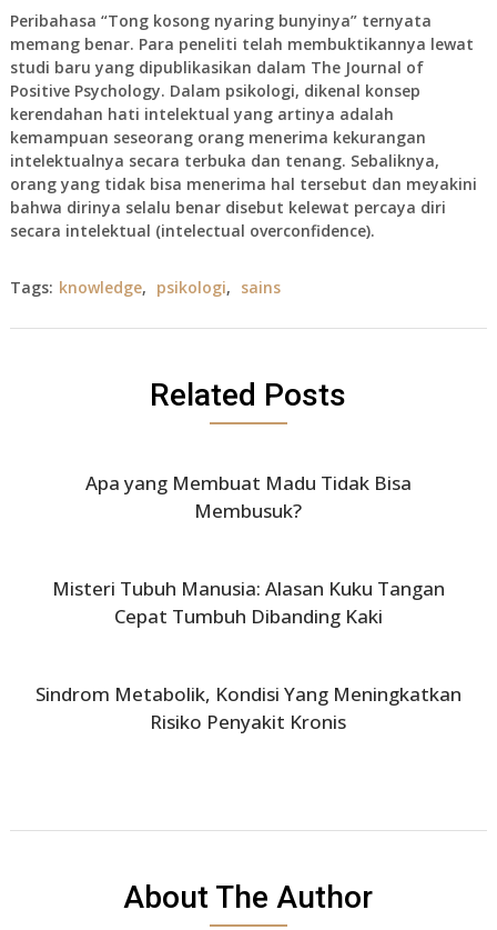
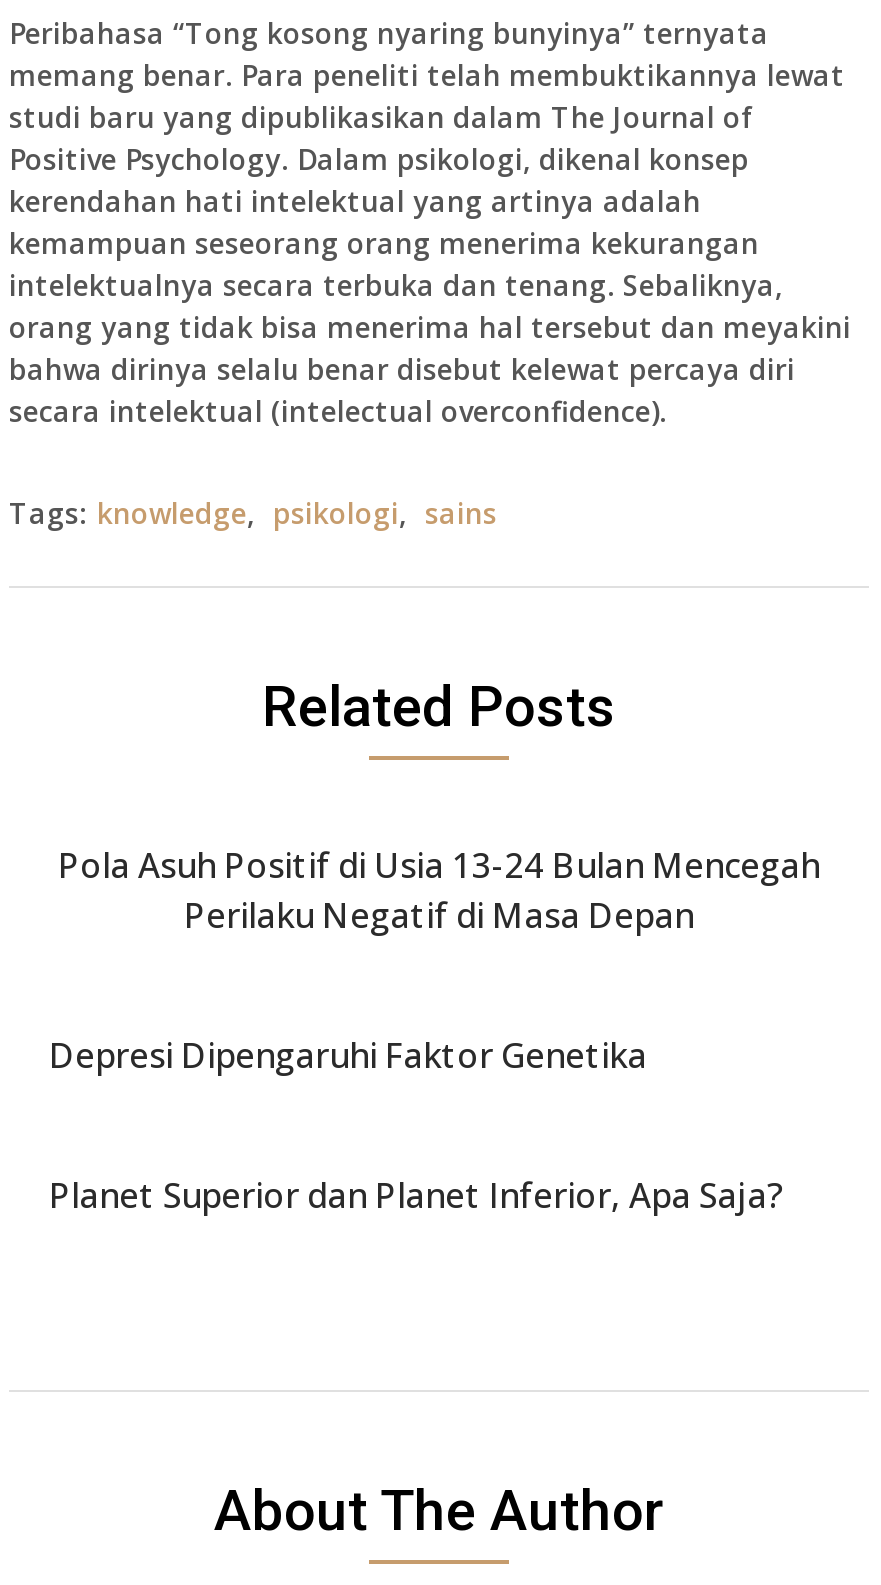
- Apa yang Membuat Madu Tidak Bisa
- Membusuk?
+ Pola Asuh Positif di Usia 13-24 Bulan Mencegah
+ Perilaku Negatif di Masa Depan

- Misteri Tubuh Manusia: Alasan Kuku Tangan
- Cepat Tumbuh Dibanding Kaki
+ Depresi Dipengaruhi Faktor Genetika

- Sindrom Metabolik, Kondisi Yang Meningkatkan
- Risiko Penyakit Kronis
+ Planet Superior dan Planet Inferior, Apa Saja?
